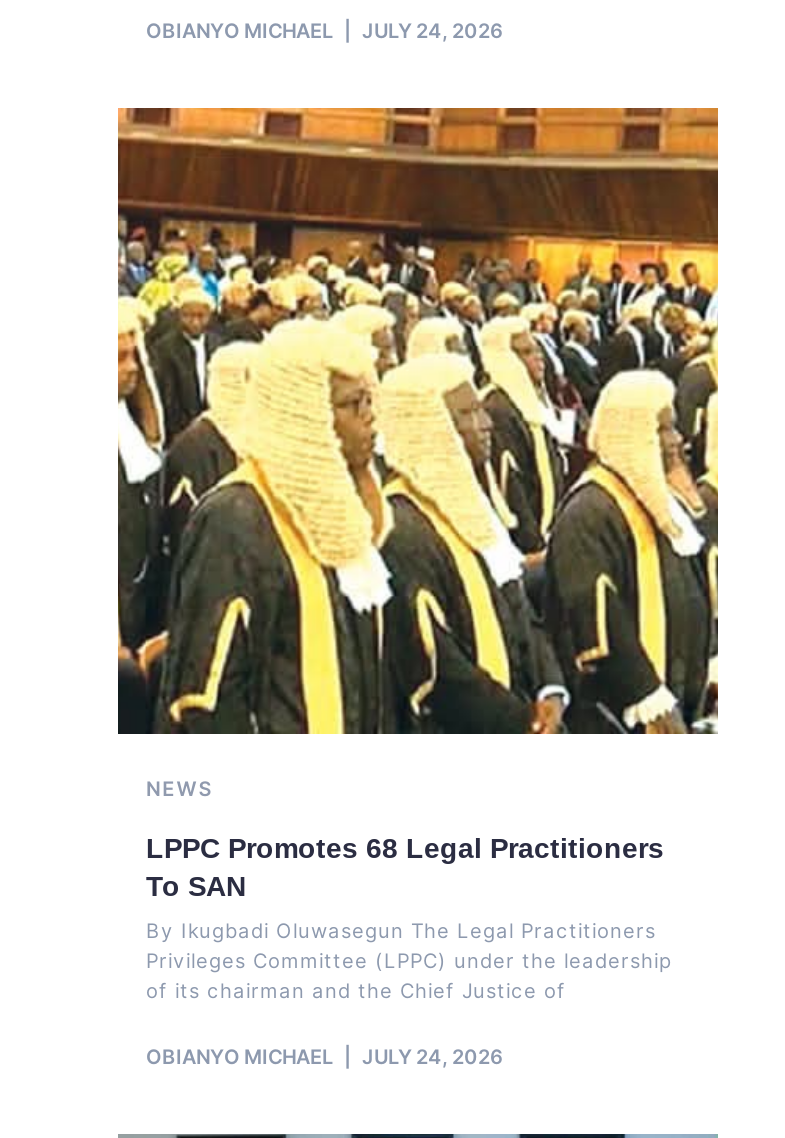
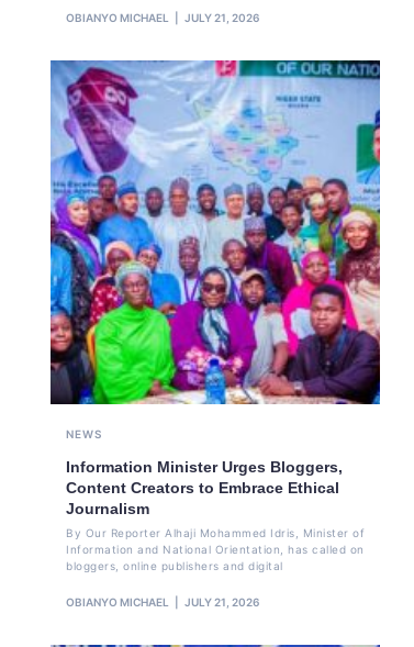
- OBIANYO MICHAEL JULY 24, 2026
+ OBIANYO MICHAEL JULY 21, 2026

- [image]
+ [image]

- LPPC Promotes 68 Legal Practitioners
- To SAN
+ Information Minister Urges Bloggers,
+ Content Creators to Embrace Ethical
+ Journalism

- By Ikugbadi Oluwasegun The Legal Practitioners
- Privileges Committee (LPPC) under the leadership
- of its chairman and the Chief Justice of
+ By Our Reporter Alhaji Mohammed Idris, Minister of
+ Information and National Orientation, has called on
+ bloggers, online publishers and digital

- OBIANYO MICHAEL JULY 24, 2026
+ OBIANYO MICHAEL JULY 21, 2026
